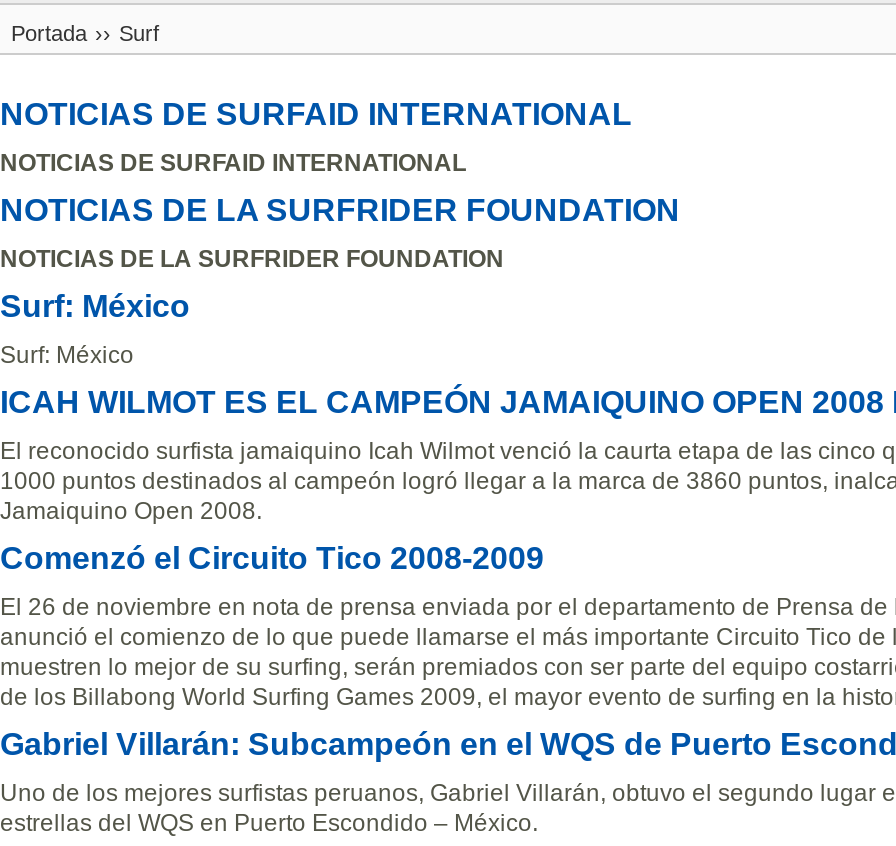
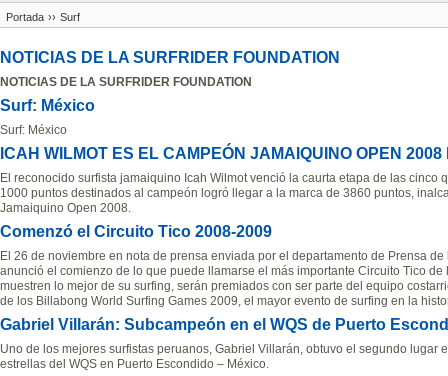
- NOTICIAS DE SURFAID INTERNATIONAL
- NOTICIAS DE SURFAID INTERNATIONAL
